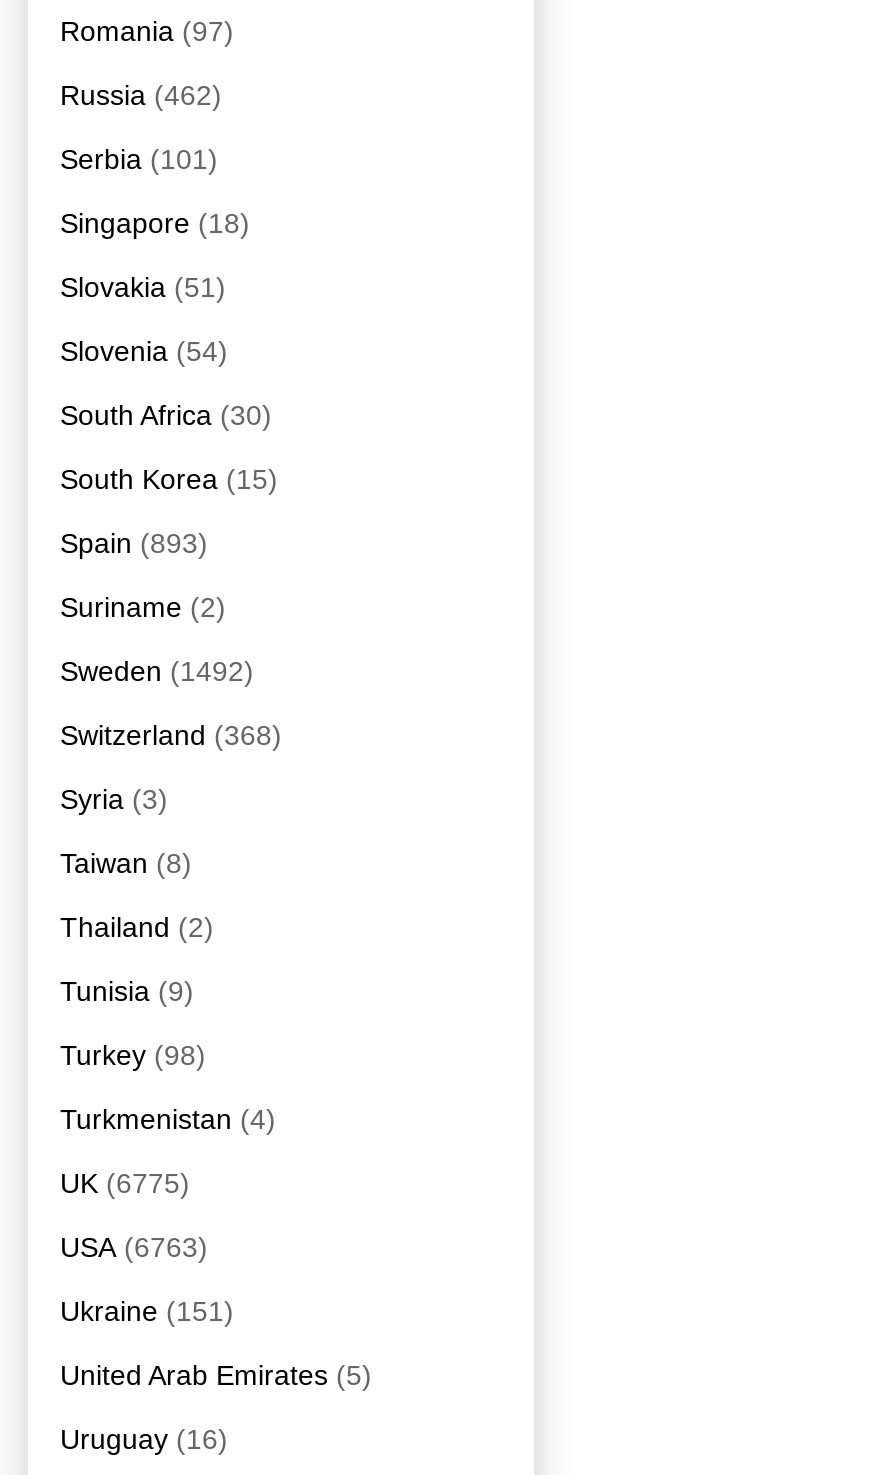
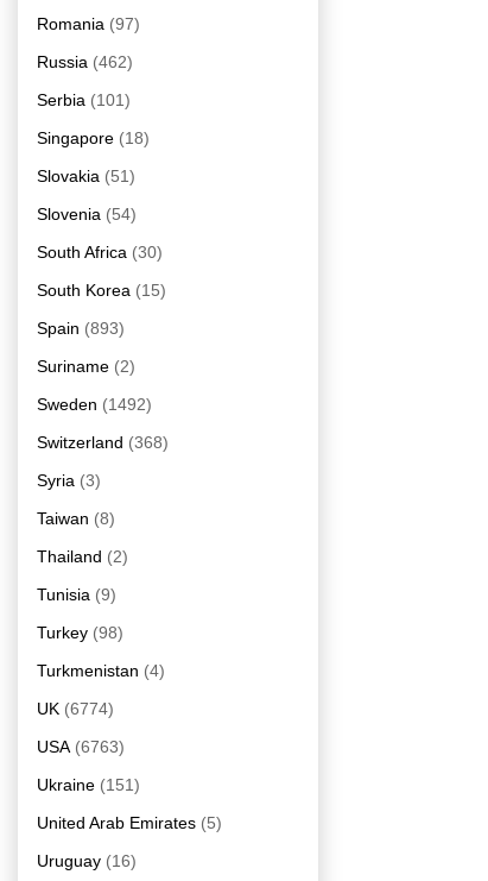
- UK (6775)
+ UK (6774)
